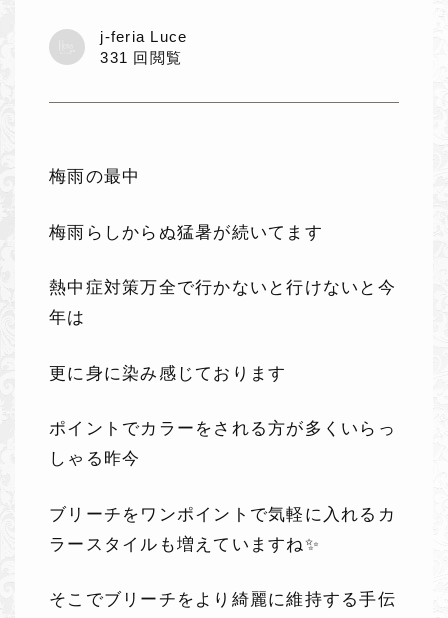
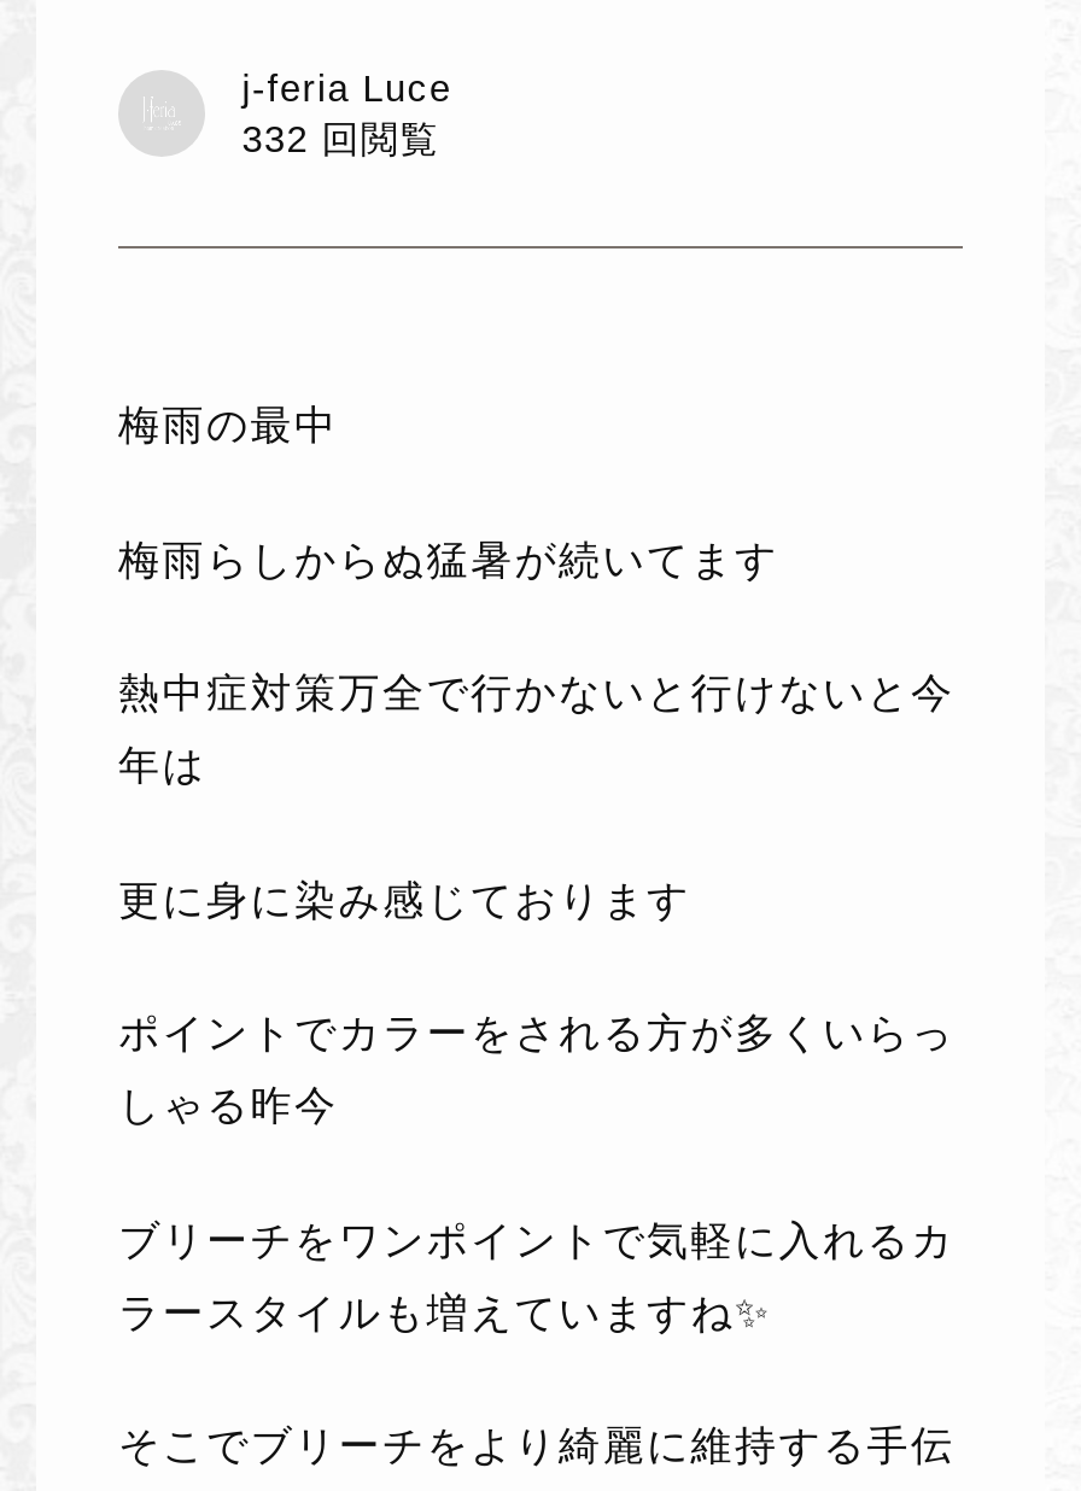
- 331 回閲覧
+ 332 回閲覧
